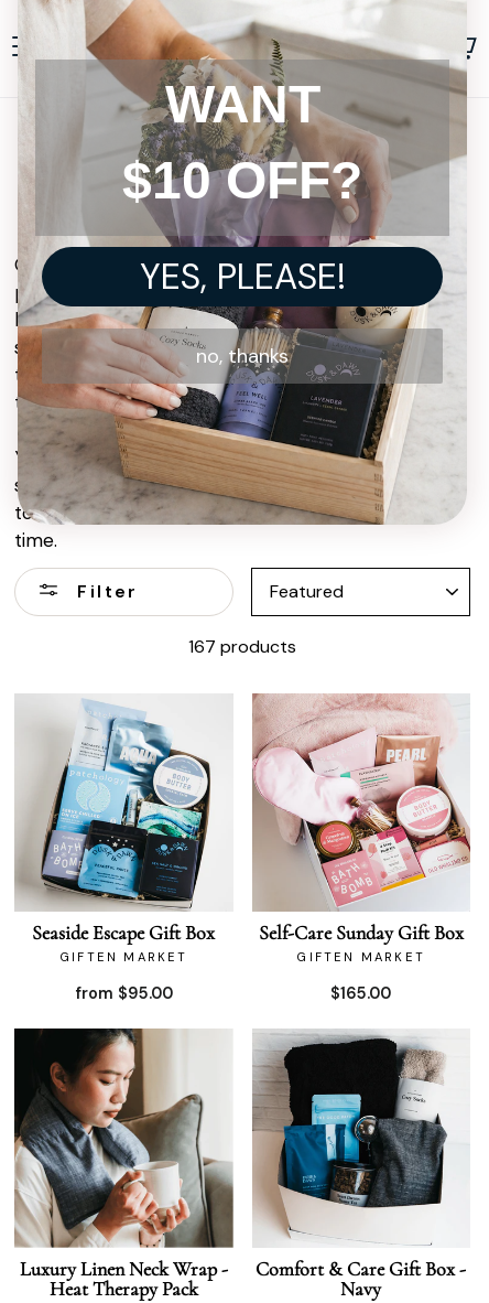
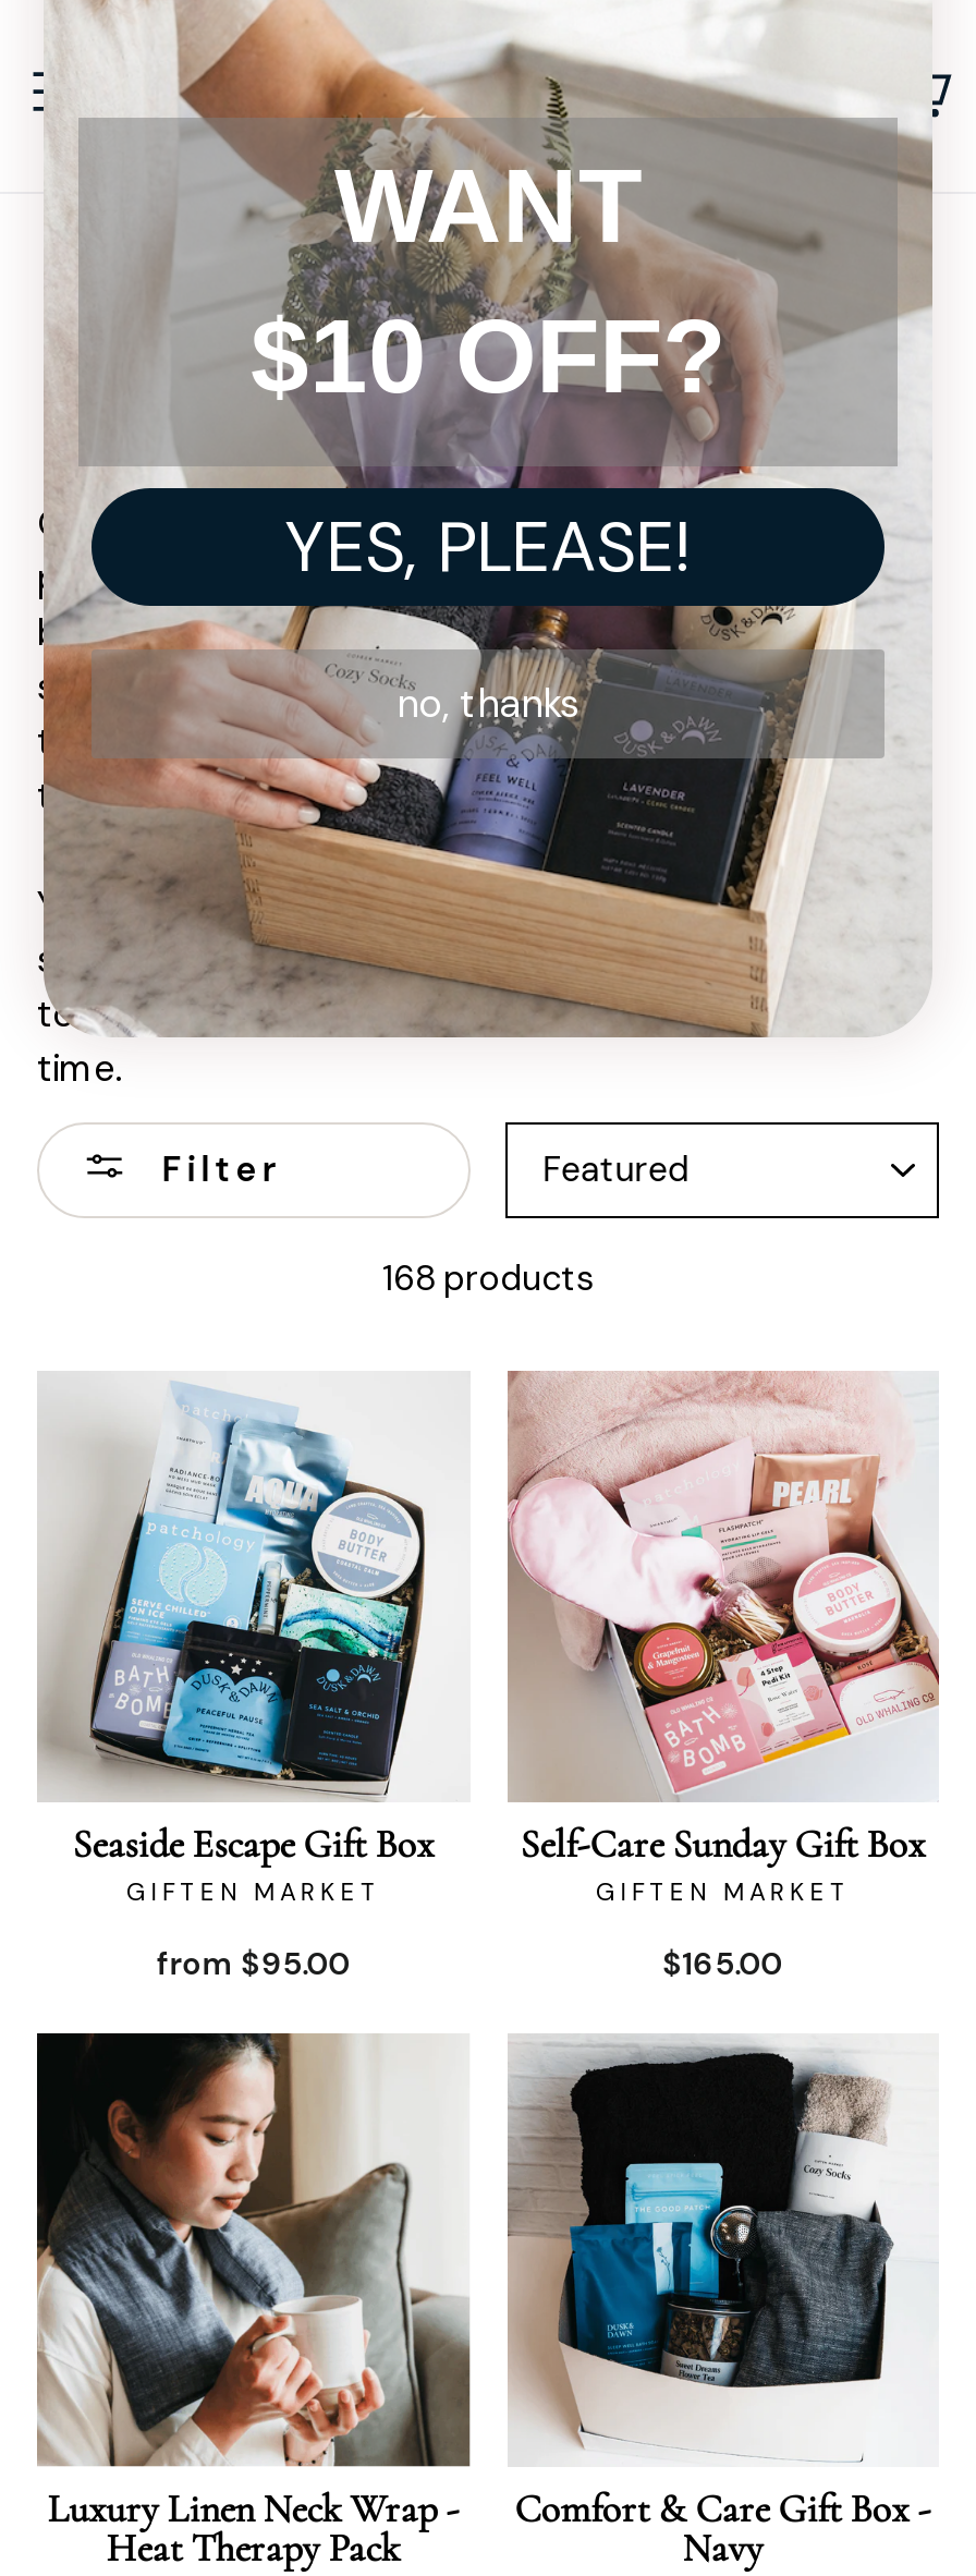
- 167 products
+ 168 products
